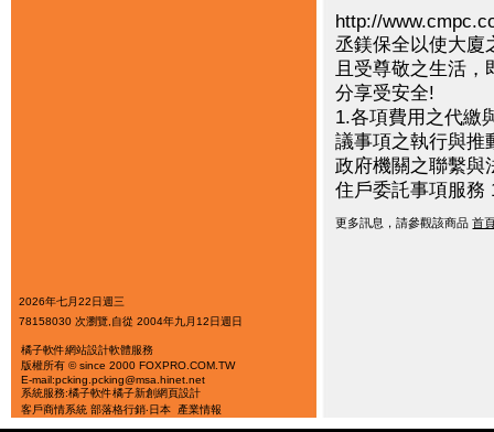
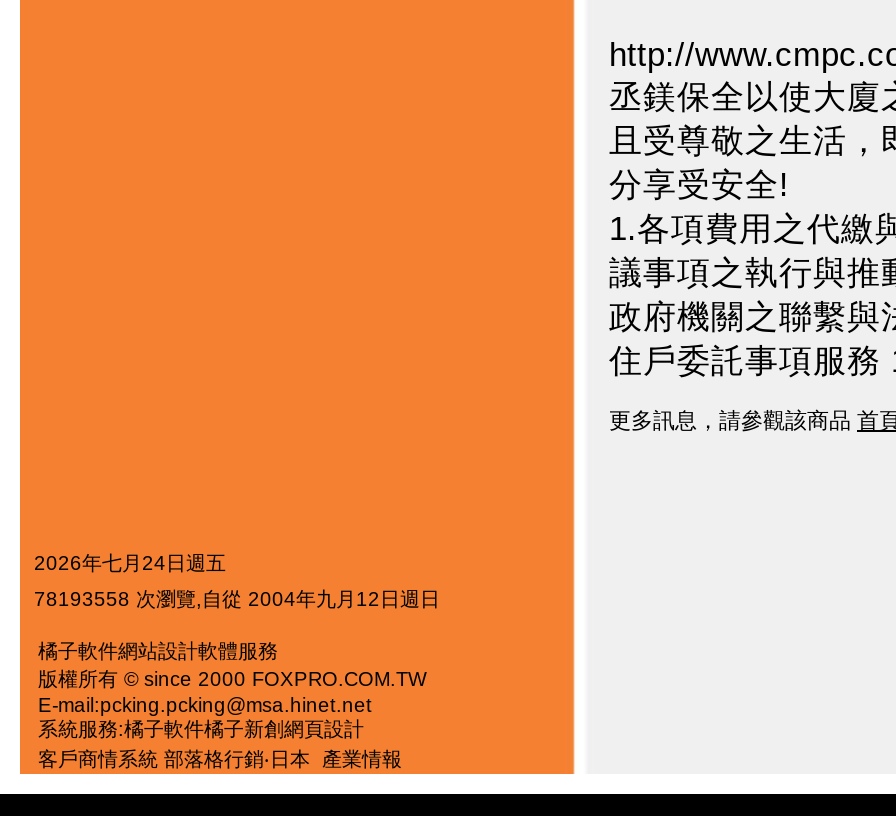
- 2026年七月22日週三
+ 2026年七月24日週五

- 78158030 次瀏覽,自從 2004年九月12日週日
+ 78193558 次瀏覽,自從 2004年九月12日週日
